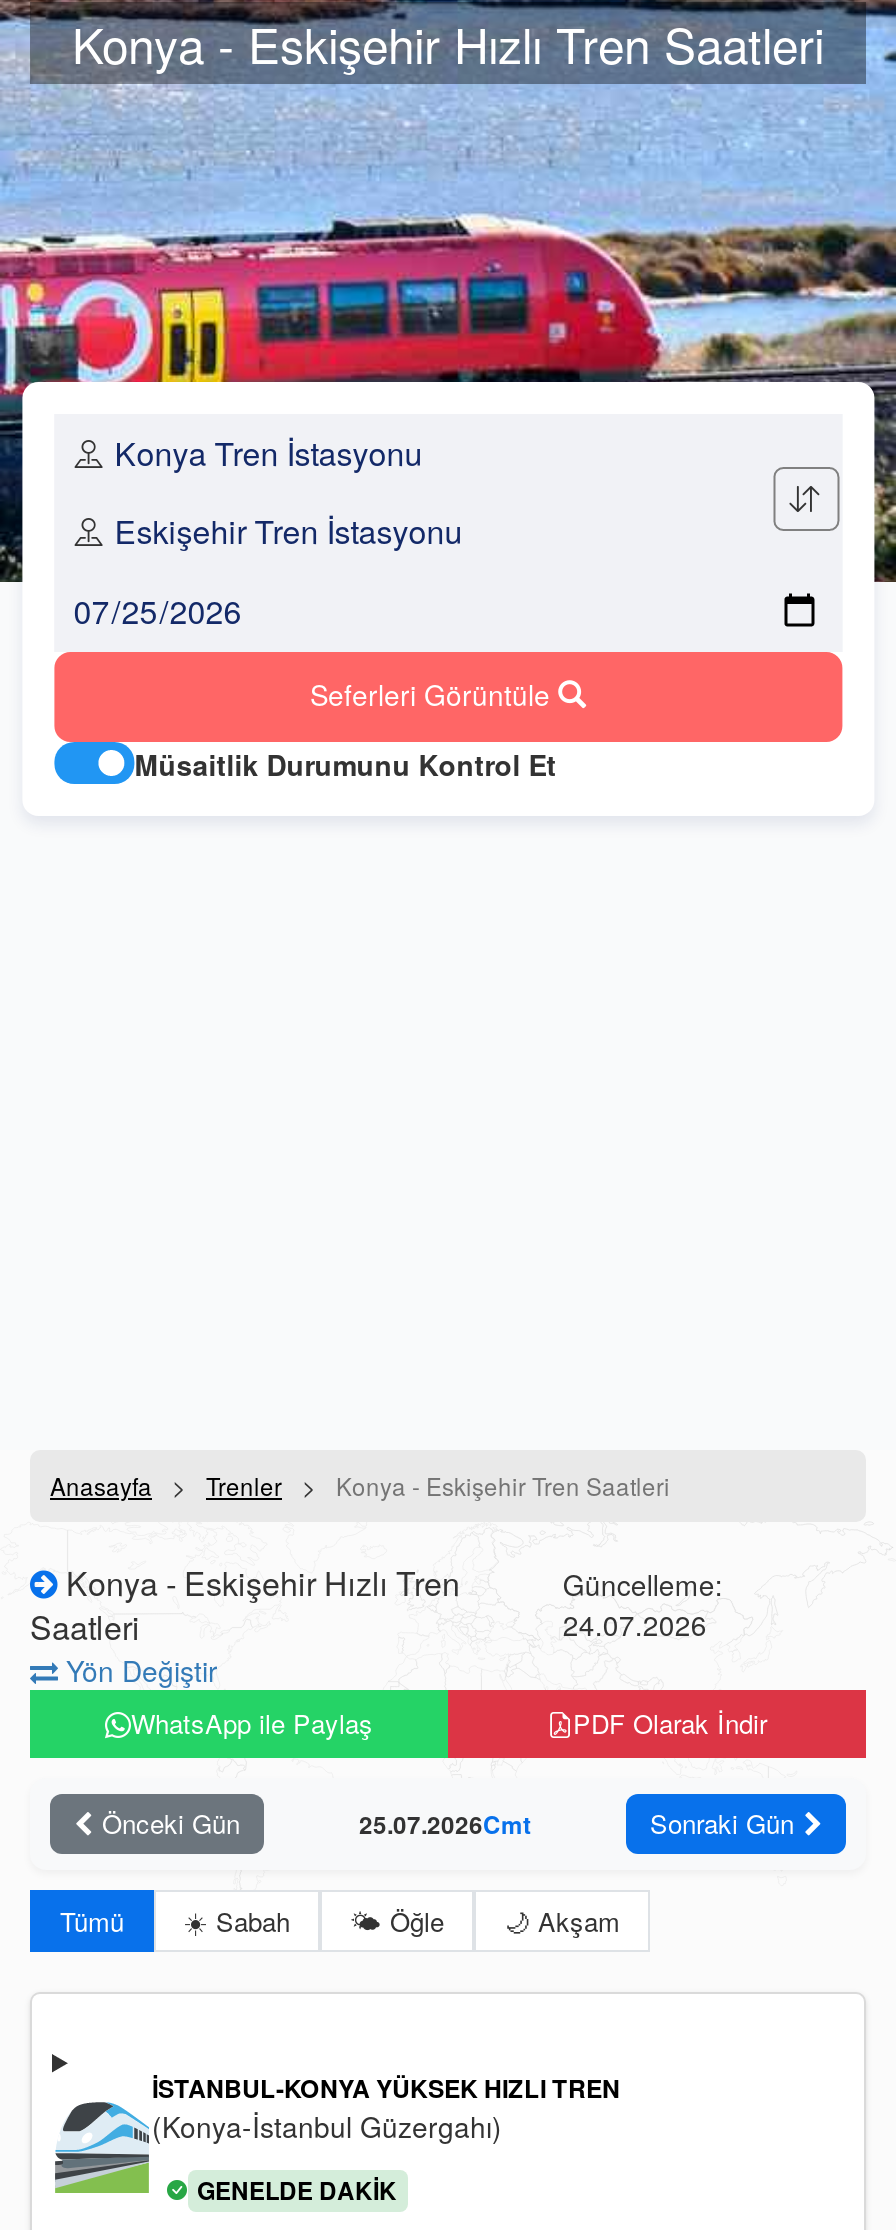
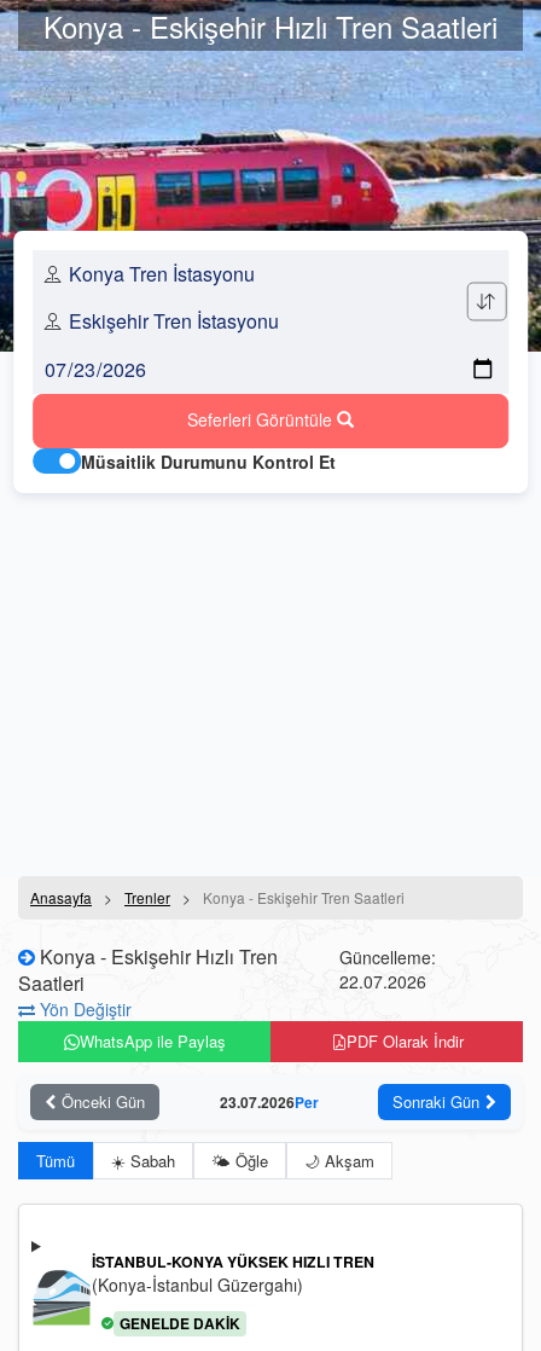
- 24.07.2026
+ 22.07.2026

- 25.07.2026Cmt
+ 23.07.2026Per
